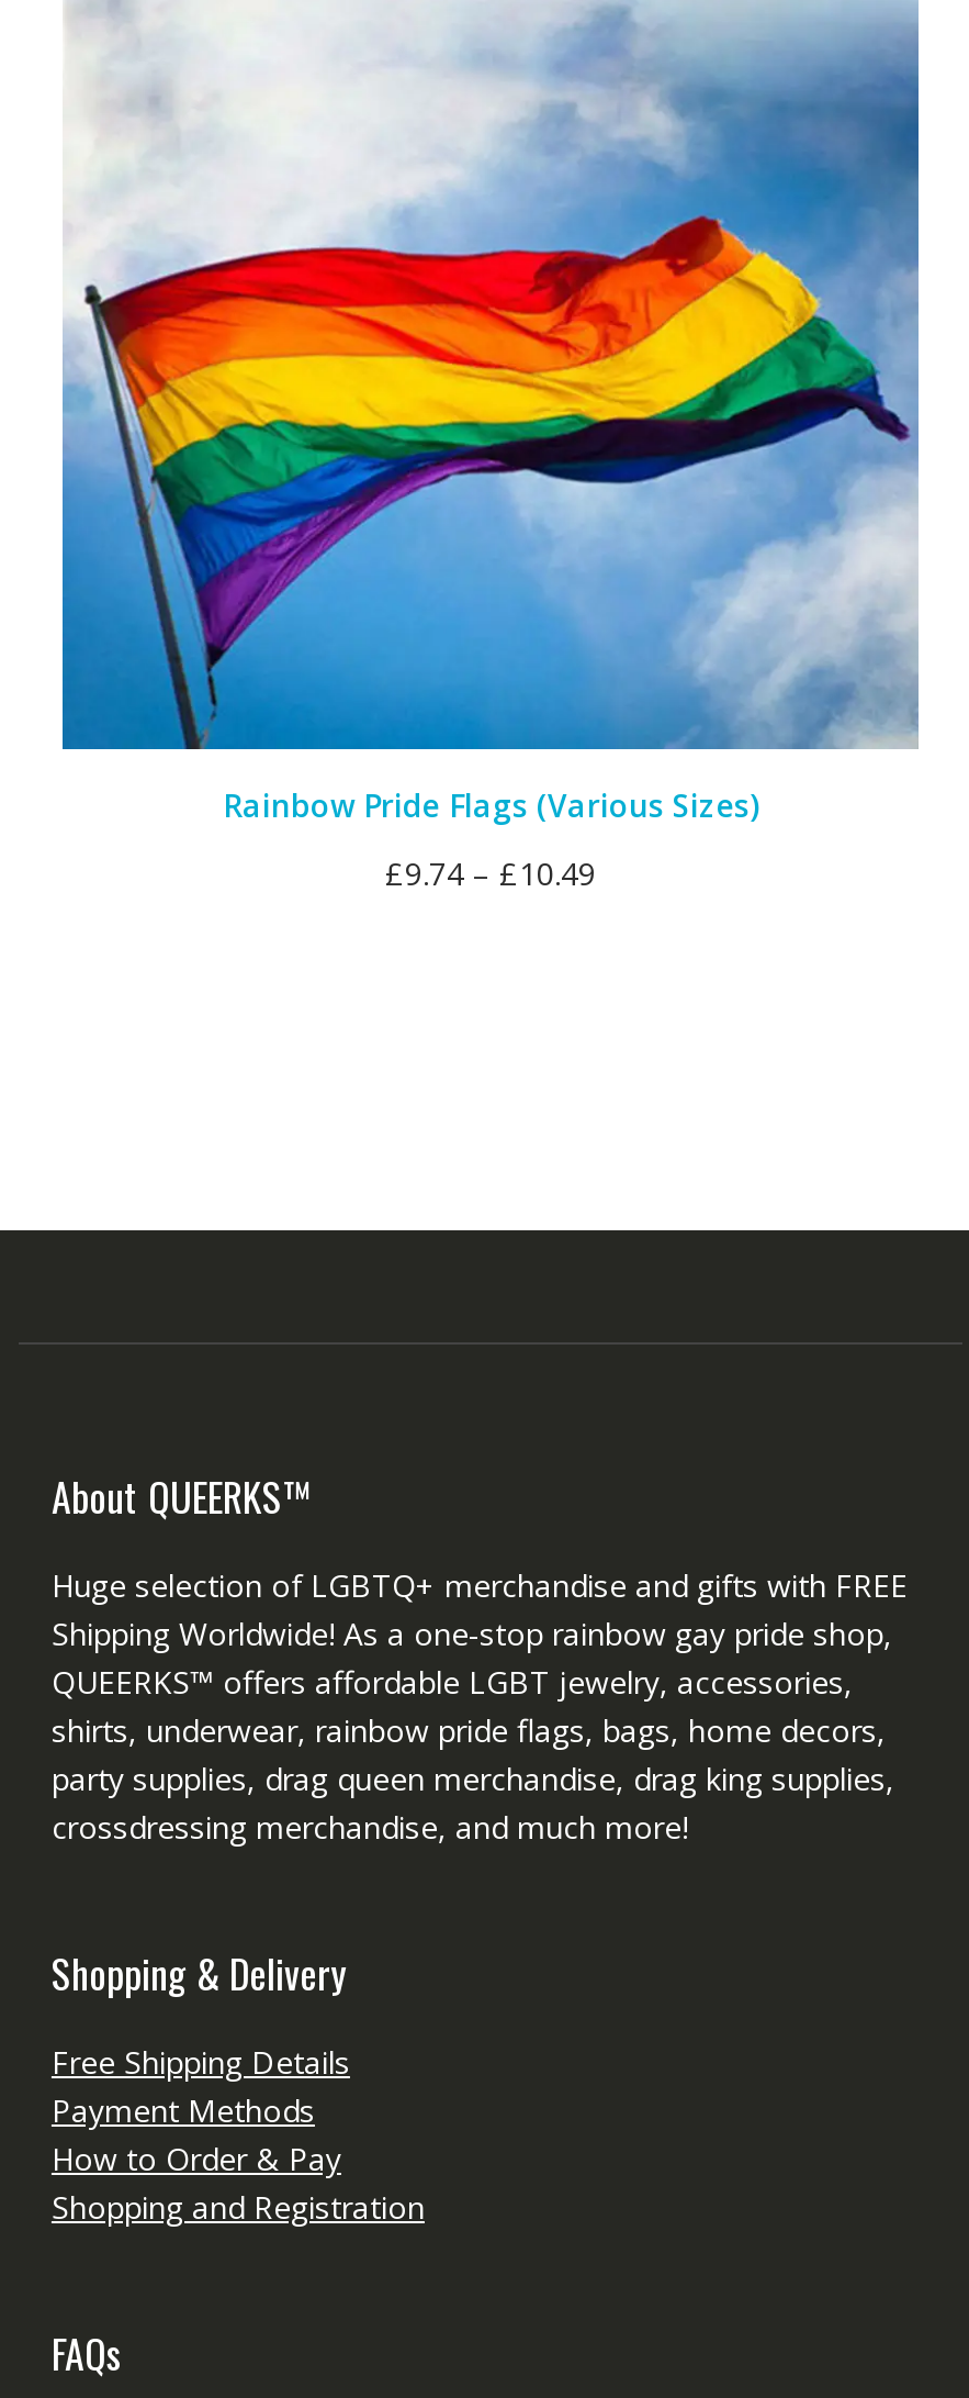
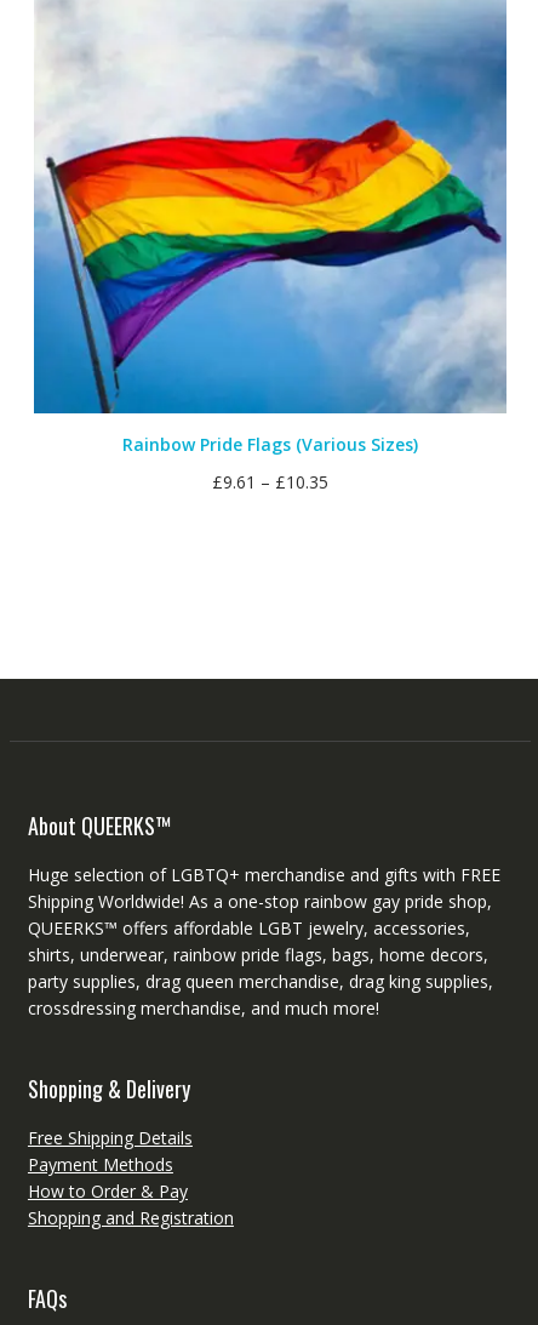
- £9.74 – £10.49
+ £9.61 – £10.35
